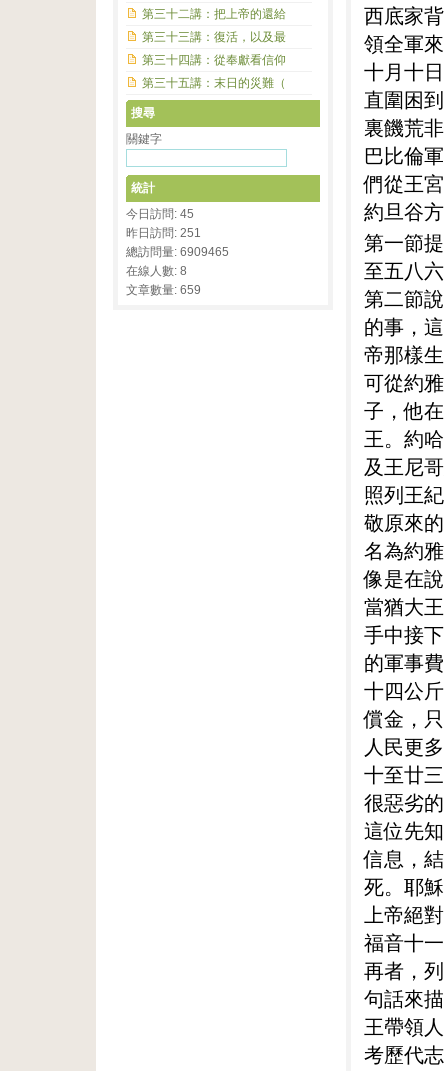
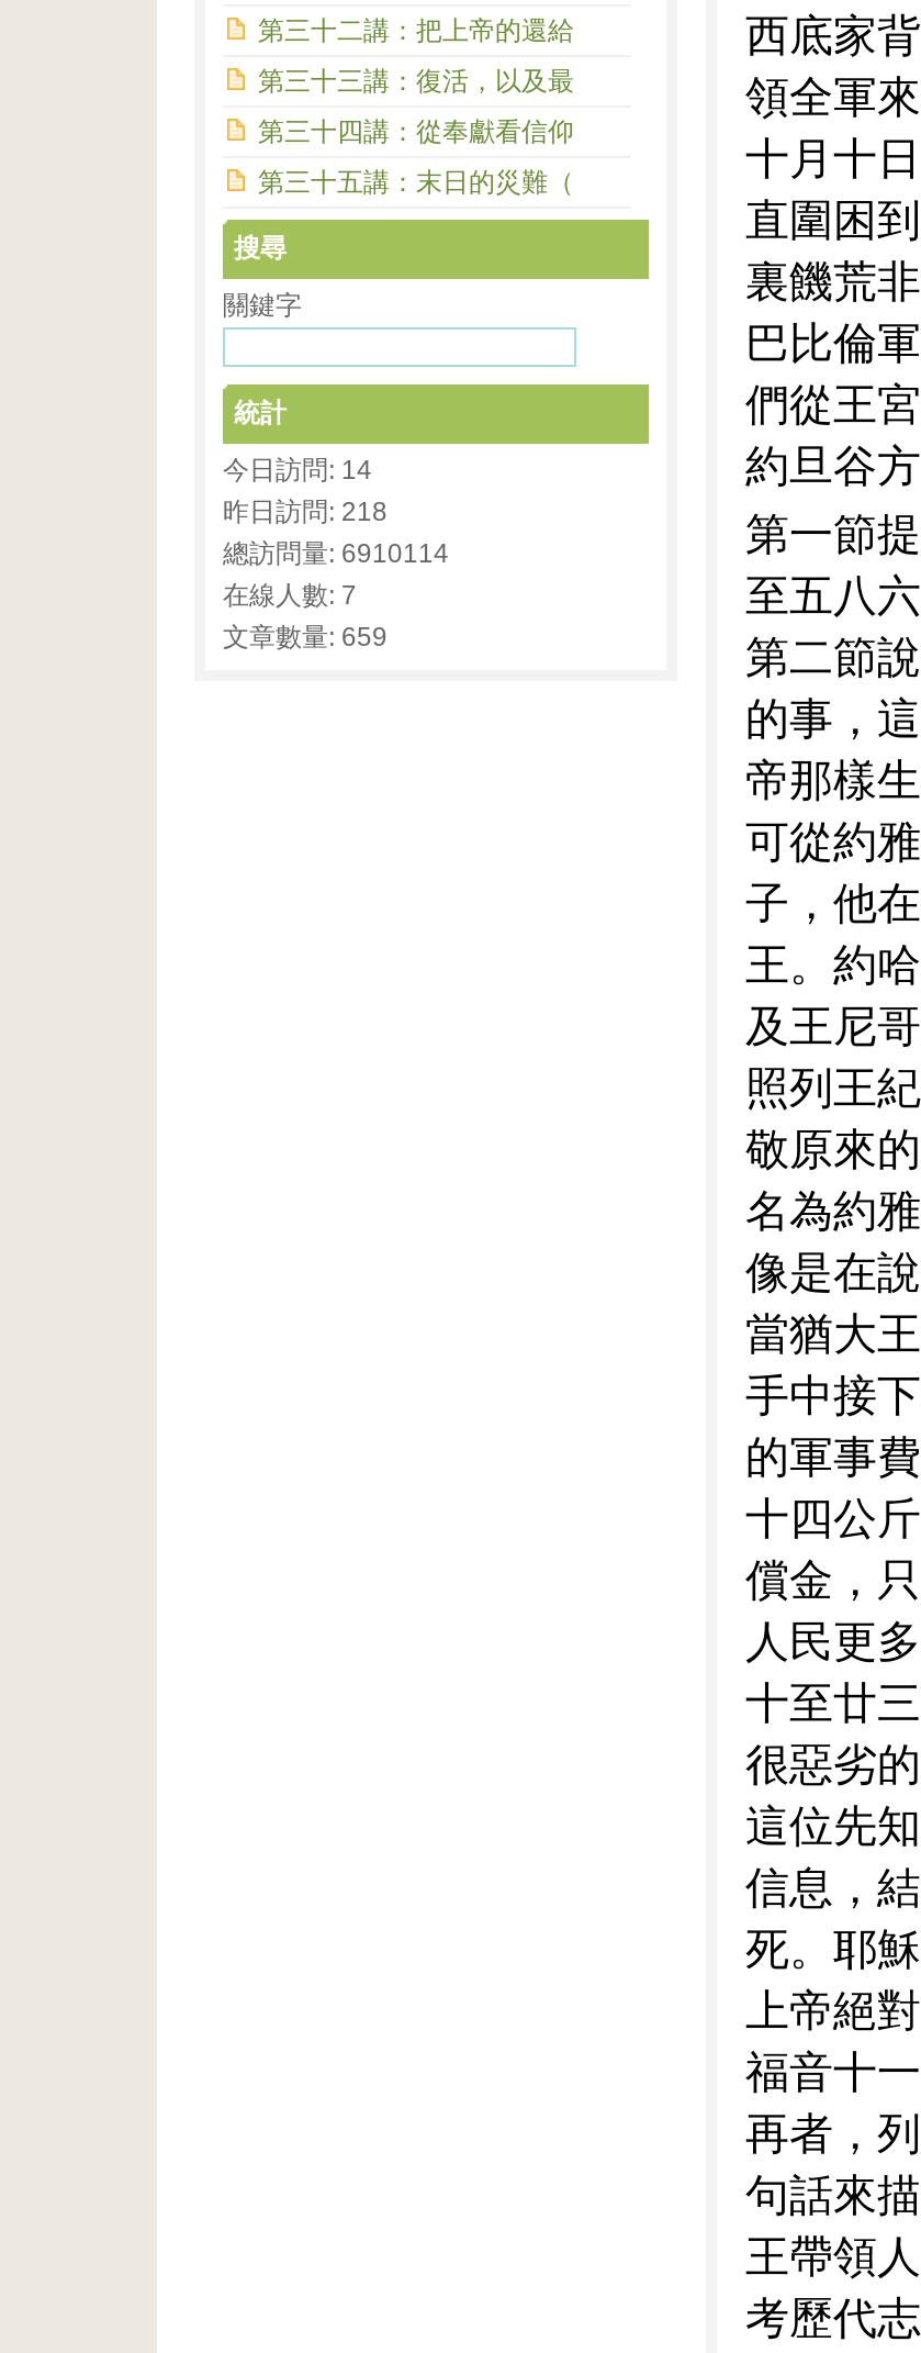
- 今日訪問: 45
+ 今日訪問: 14

- 昨日訪問: 251
+ 昨日訪問: 218

- 總訪問量: 6909465
+ 總訪問量: 6910114

- 在線人數: 8
+ 在線人數: 7
